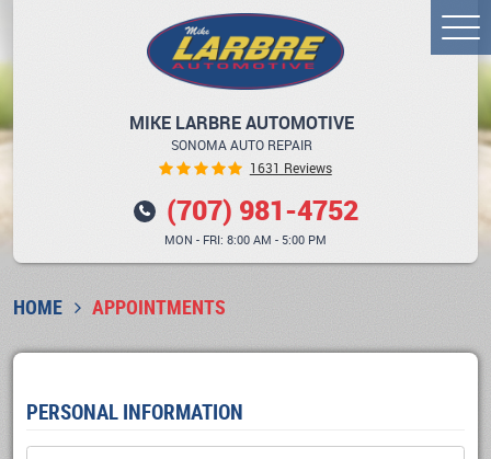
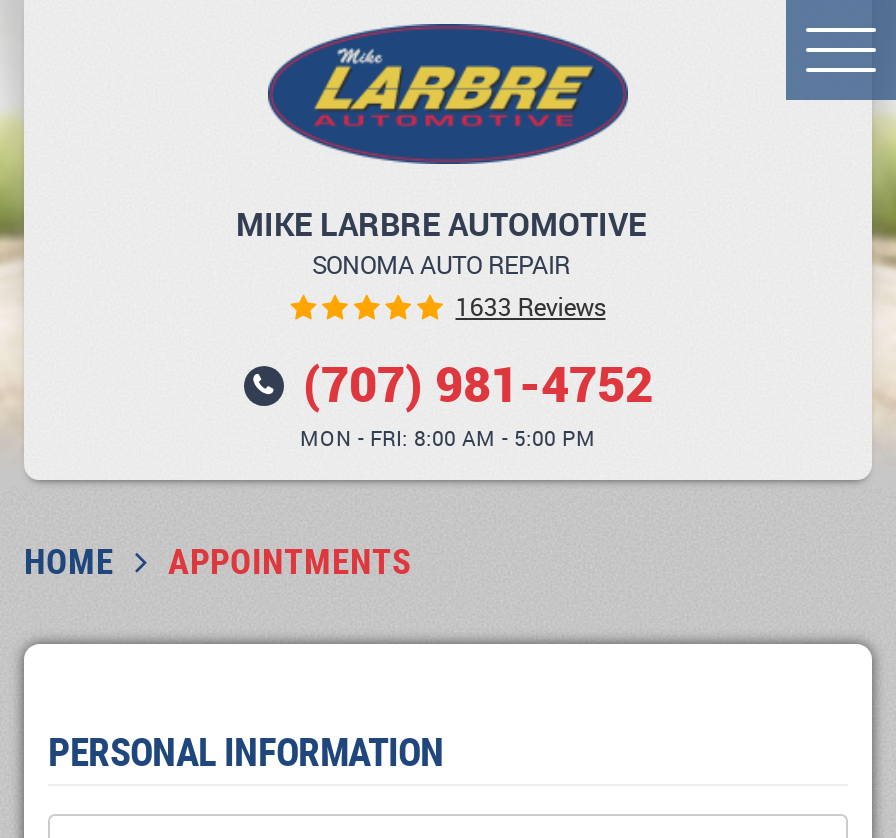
- 1631 Reviews
+ 1633 Reviews
